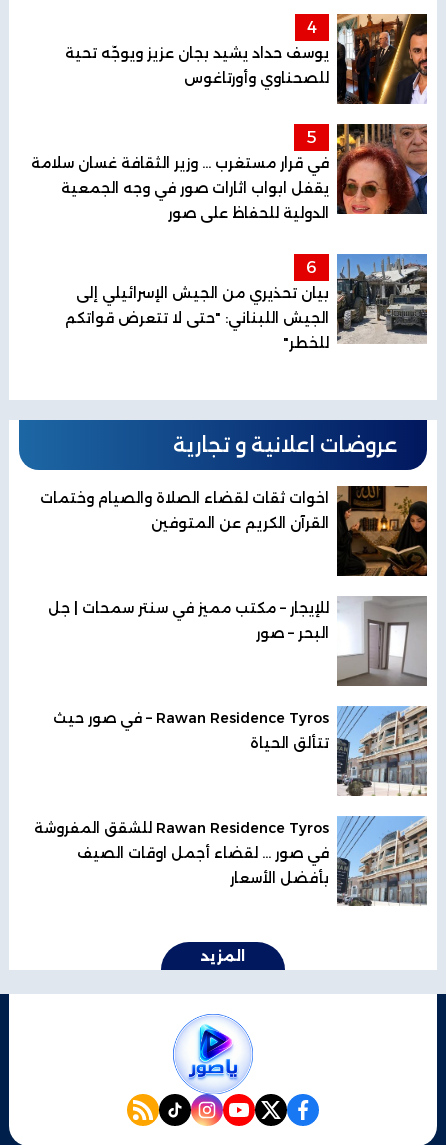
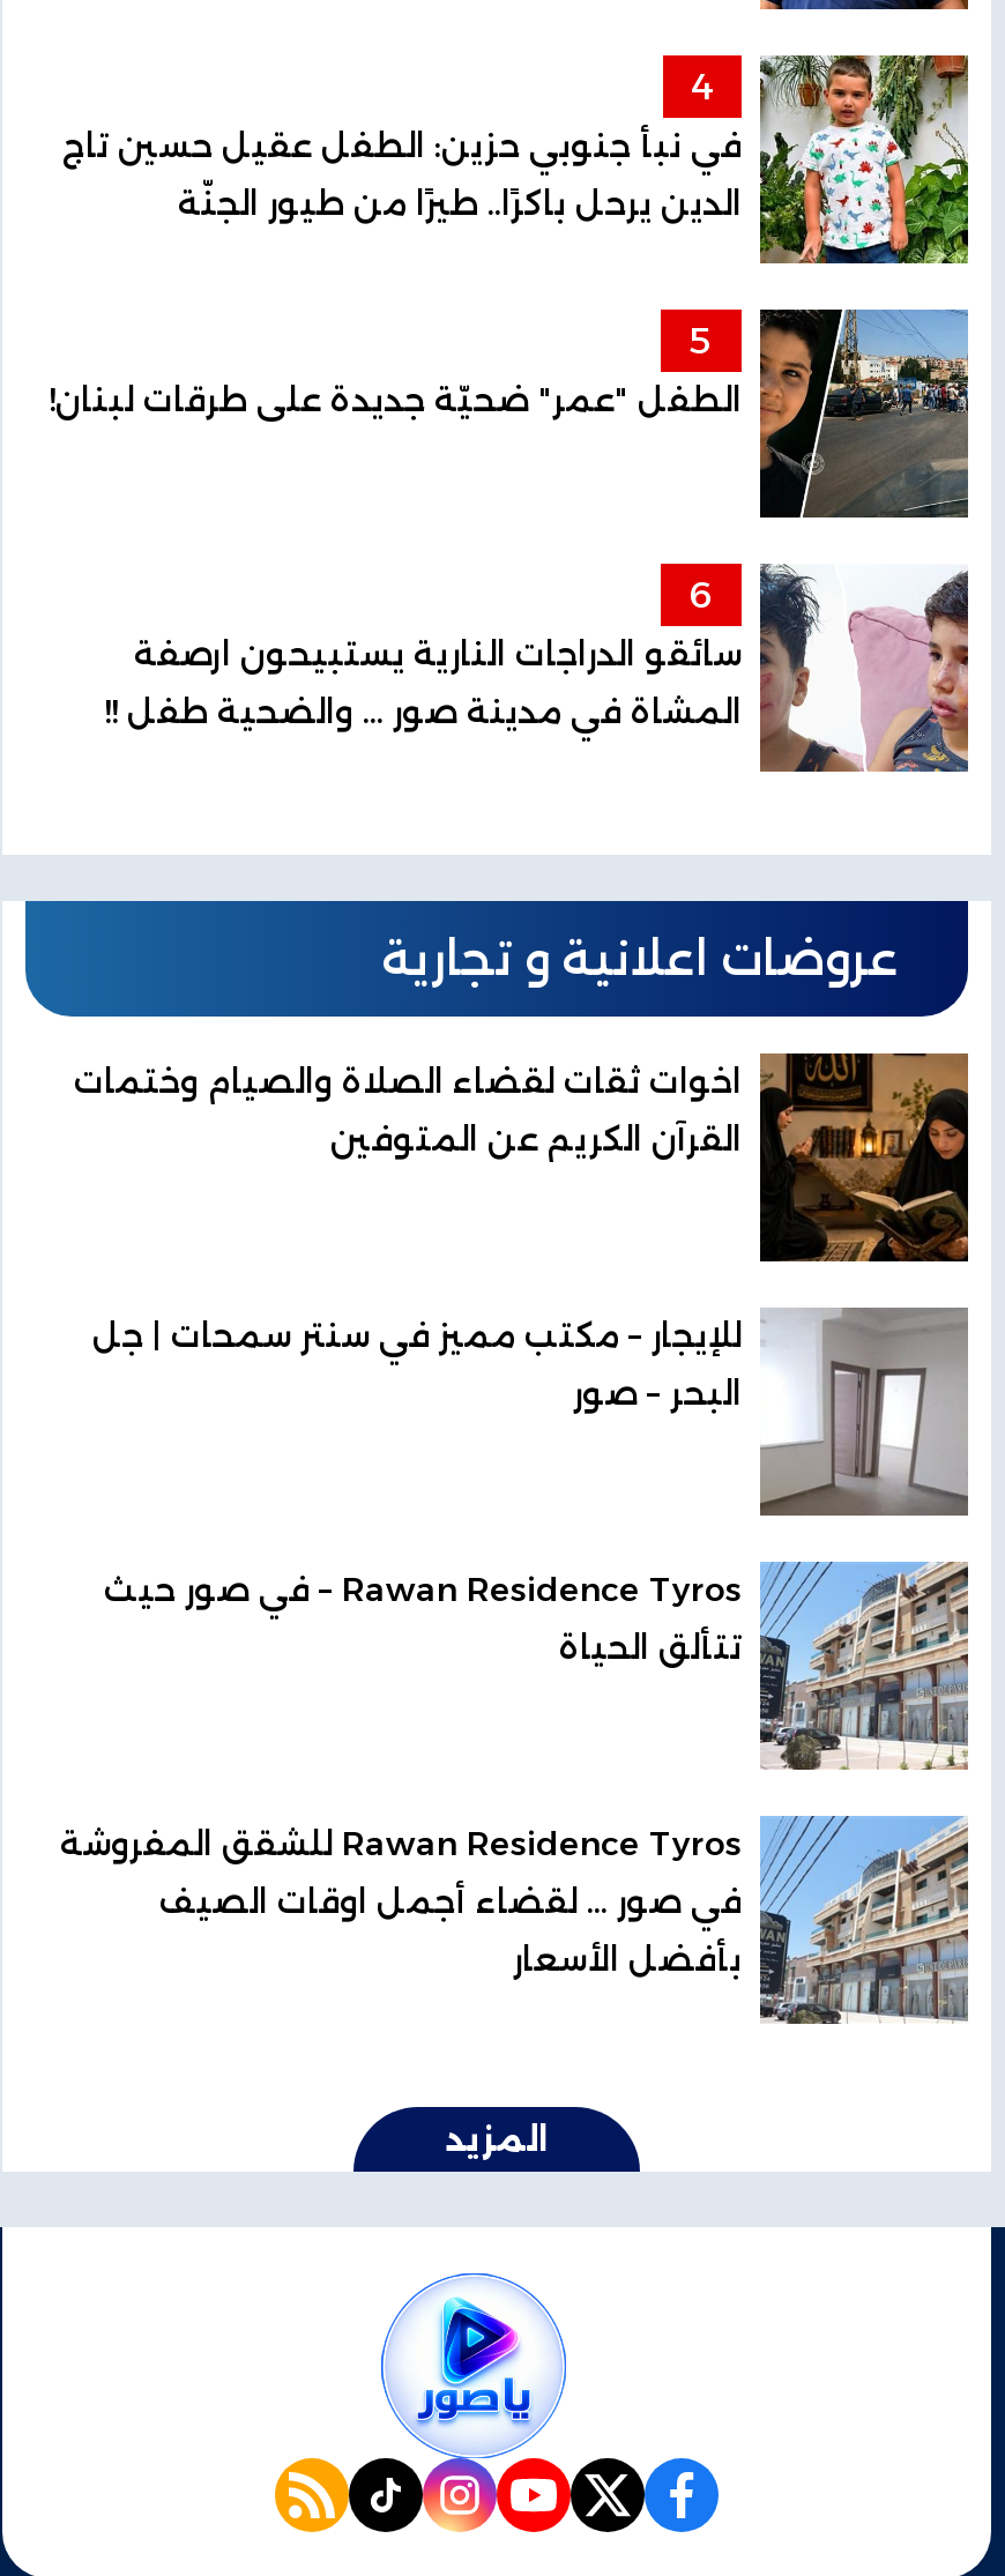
- [image]
- يوسف حداد يشيد بجان عزيز ويوجّه تحية
- للصحناوي وأورتاغوس
+ [image]
+ في نبأ جنوبي حزين: الطفل عقيل حسين تاج
+ الدين يرحل باكرًا.. طيرًا من طيور الجنّة

- [image]
- في قرار مستغرب ... وزير الثقافة غسان سلامة
- يقفل ابواب اثارات صور في وجه الجمعية
- الدولية للحفاظ على صور
+ [image]
+ الطفل "عمر" ضحيّة جديدة على طرقات لبنان!

- [image]
- بيان تحذيري من الجيش الإسرائيلي إلى
- الجيش اللبناني: "حتى لا تتعرض قواتكم
- للخطر"
+ [image]
+ سائقو الدراجات النارية يستبيحون ارصفة
+ المشاة في مدينة صور ... والضحية طفل !!
